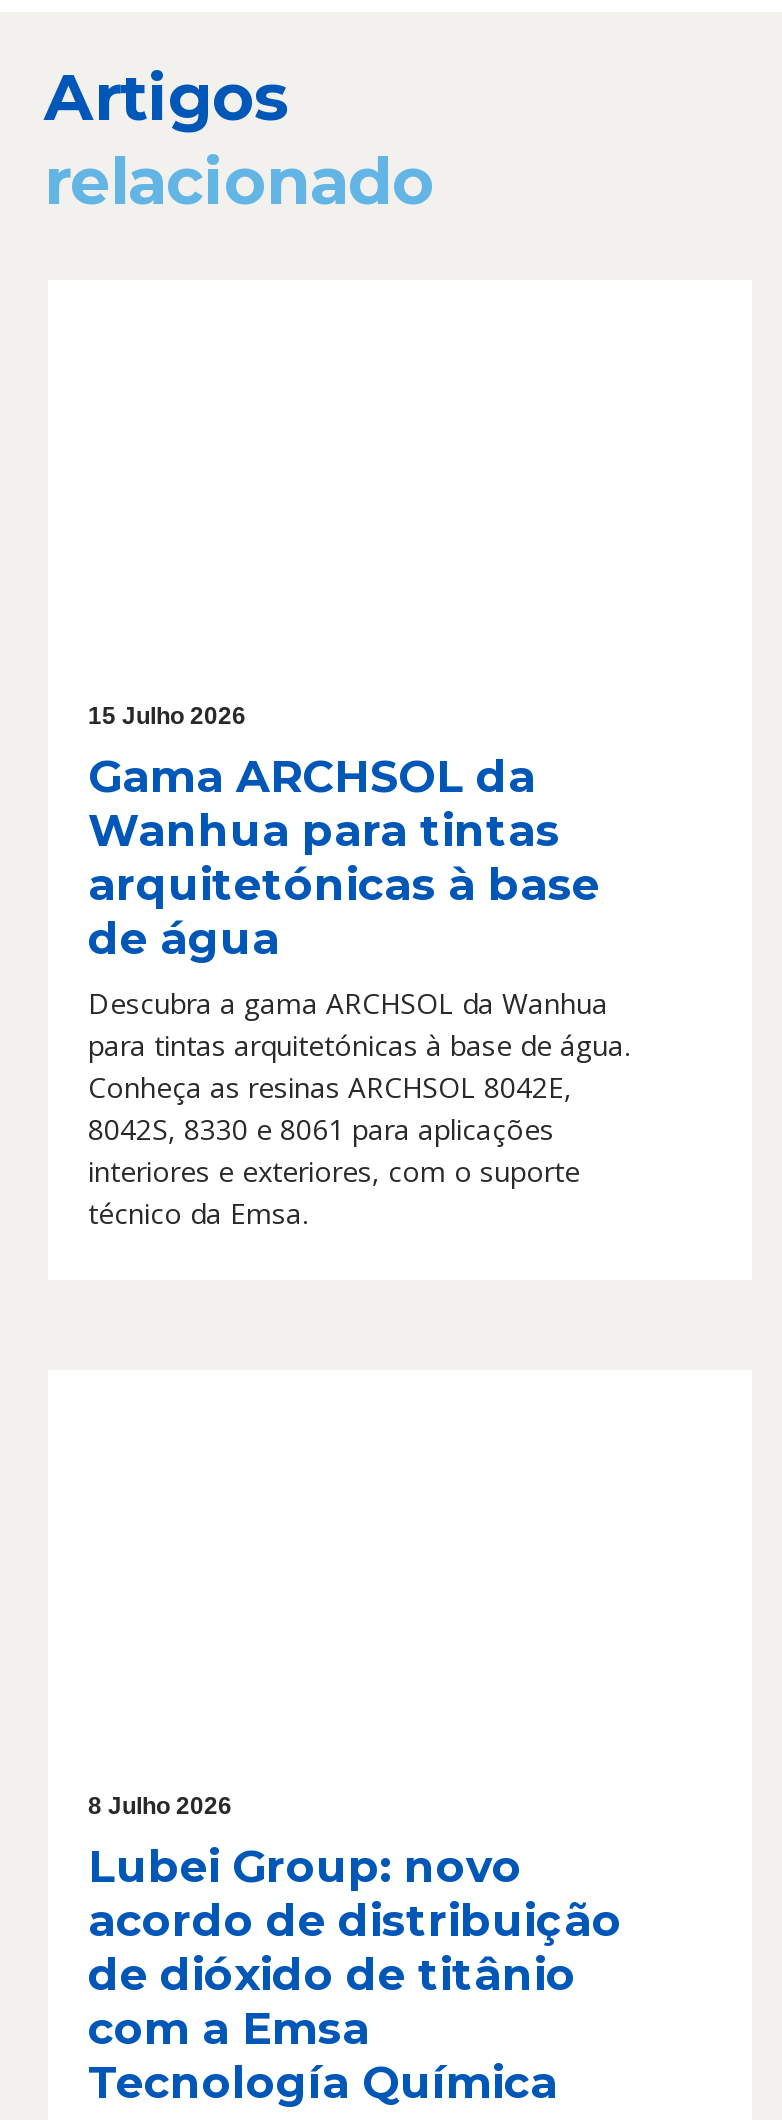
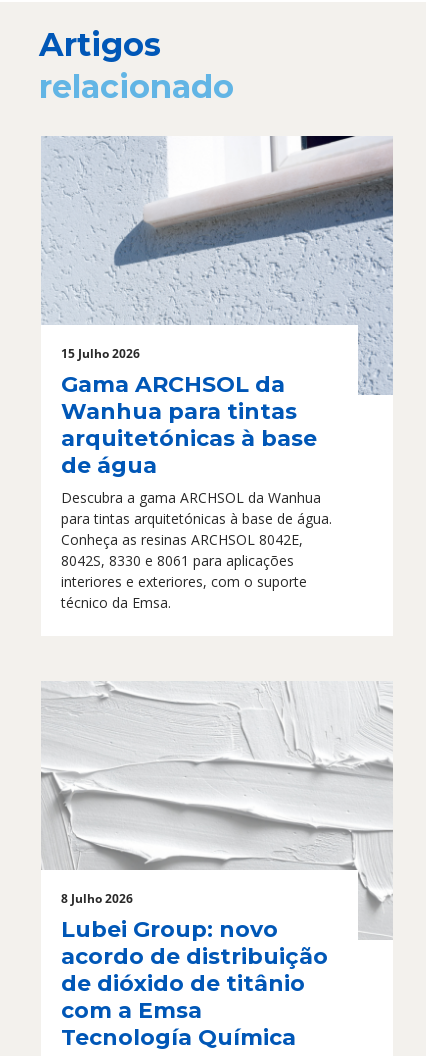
+ [image]

+ [image]
